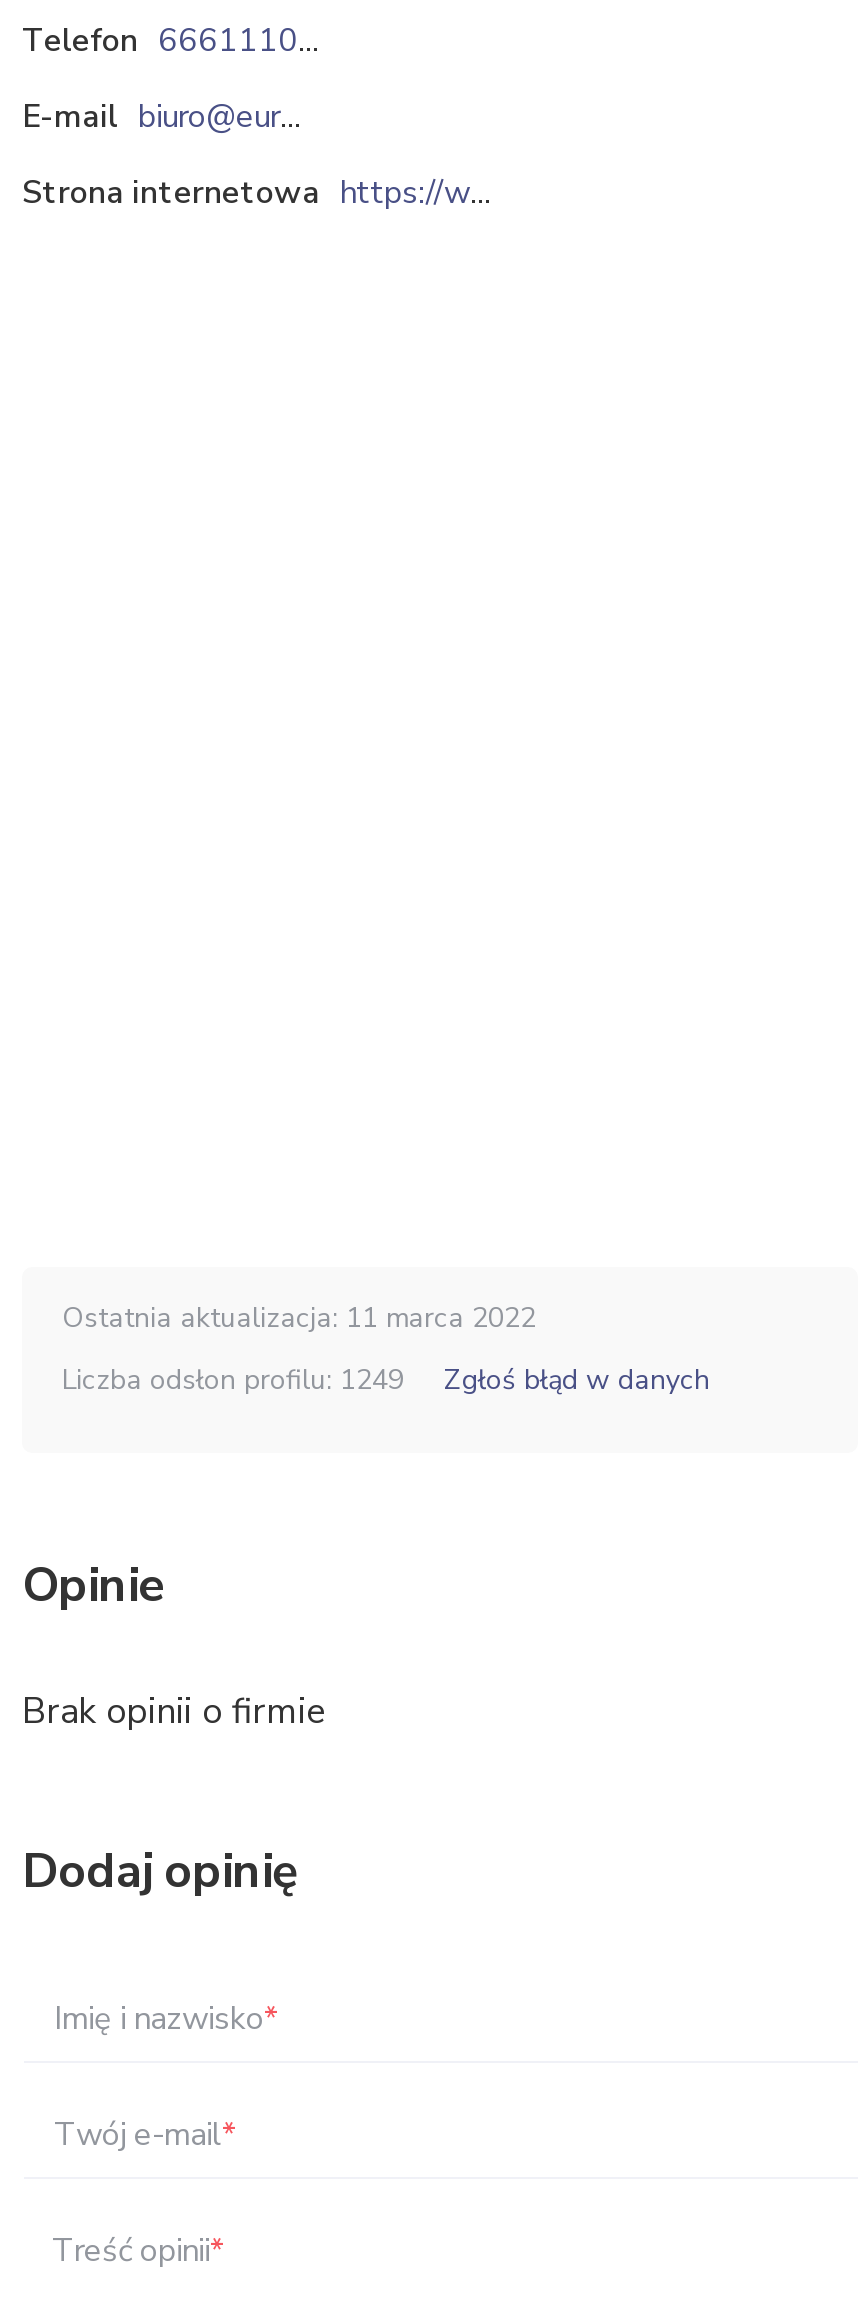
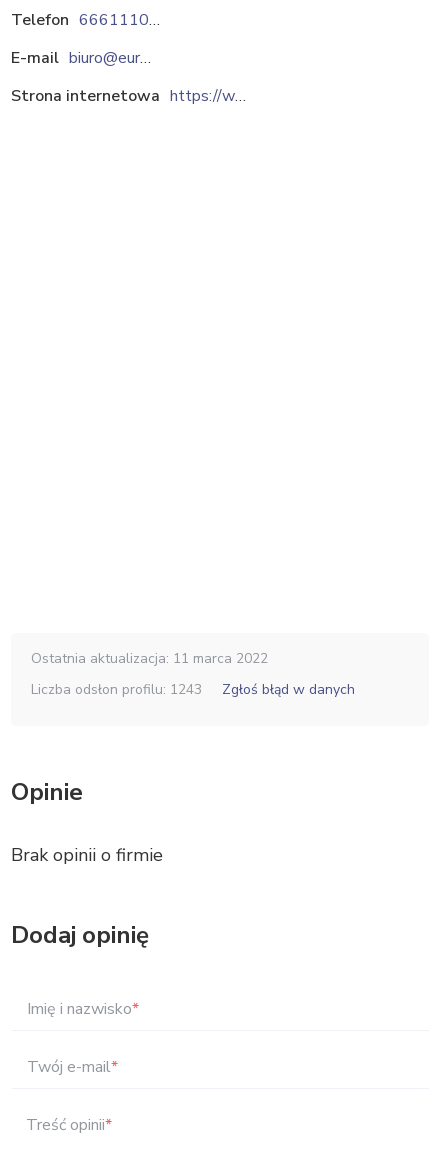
- Liczba odsłon profilu: 1249
+ Liczba odsłon profilu: 1243
